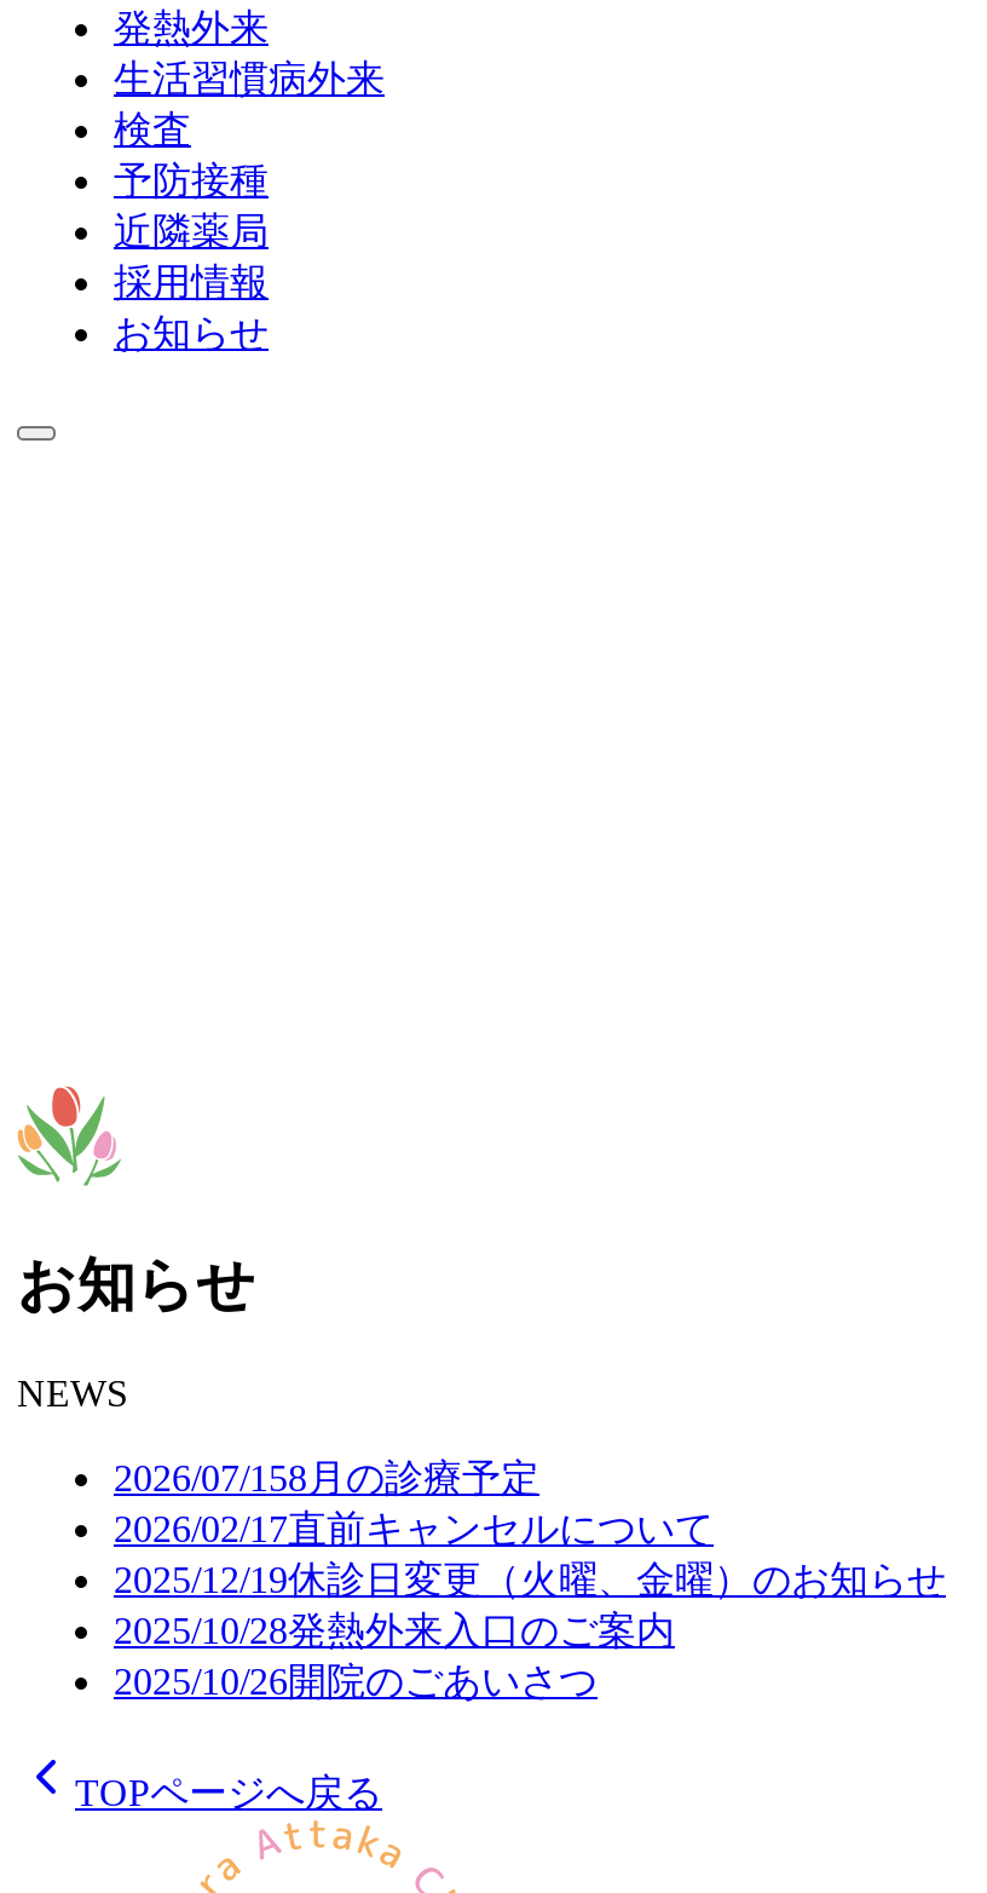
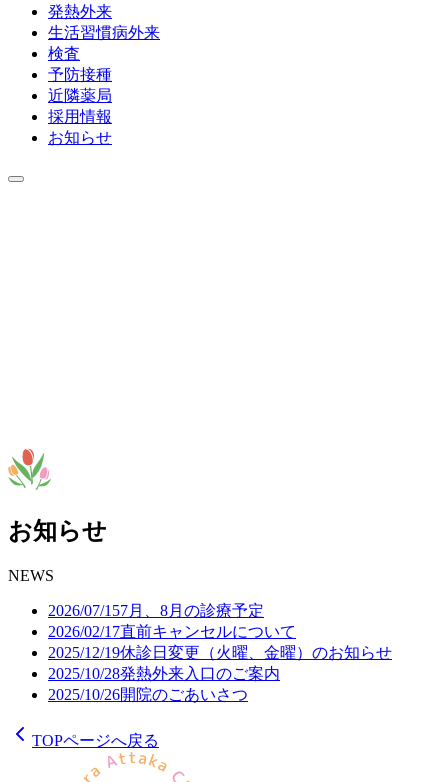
- 2026/07/158月の診療予定
+ 2026/07/157月、8月の診療予定
